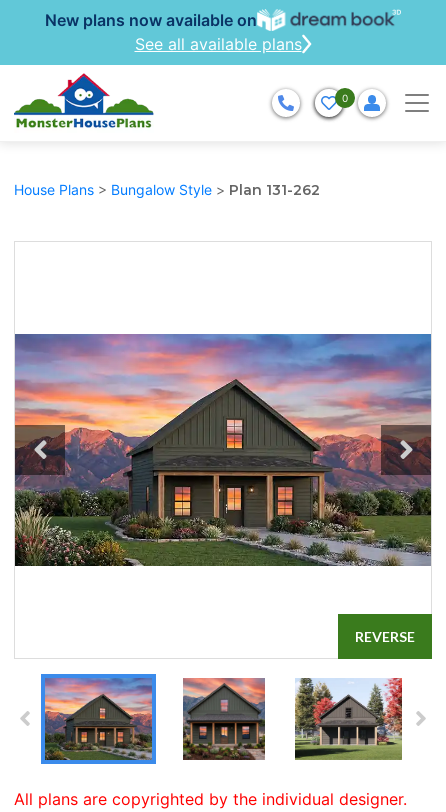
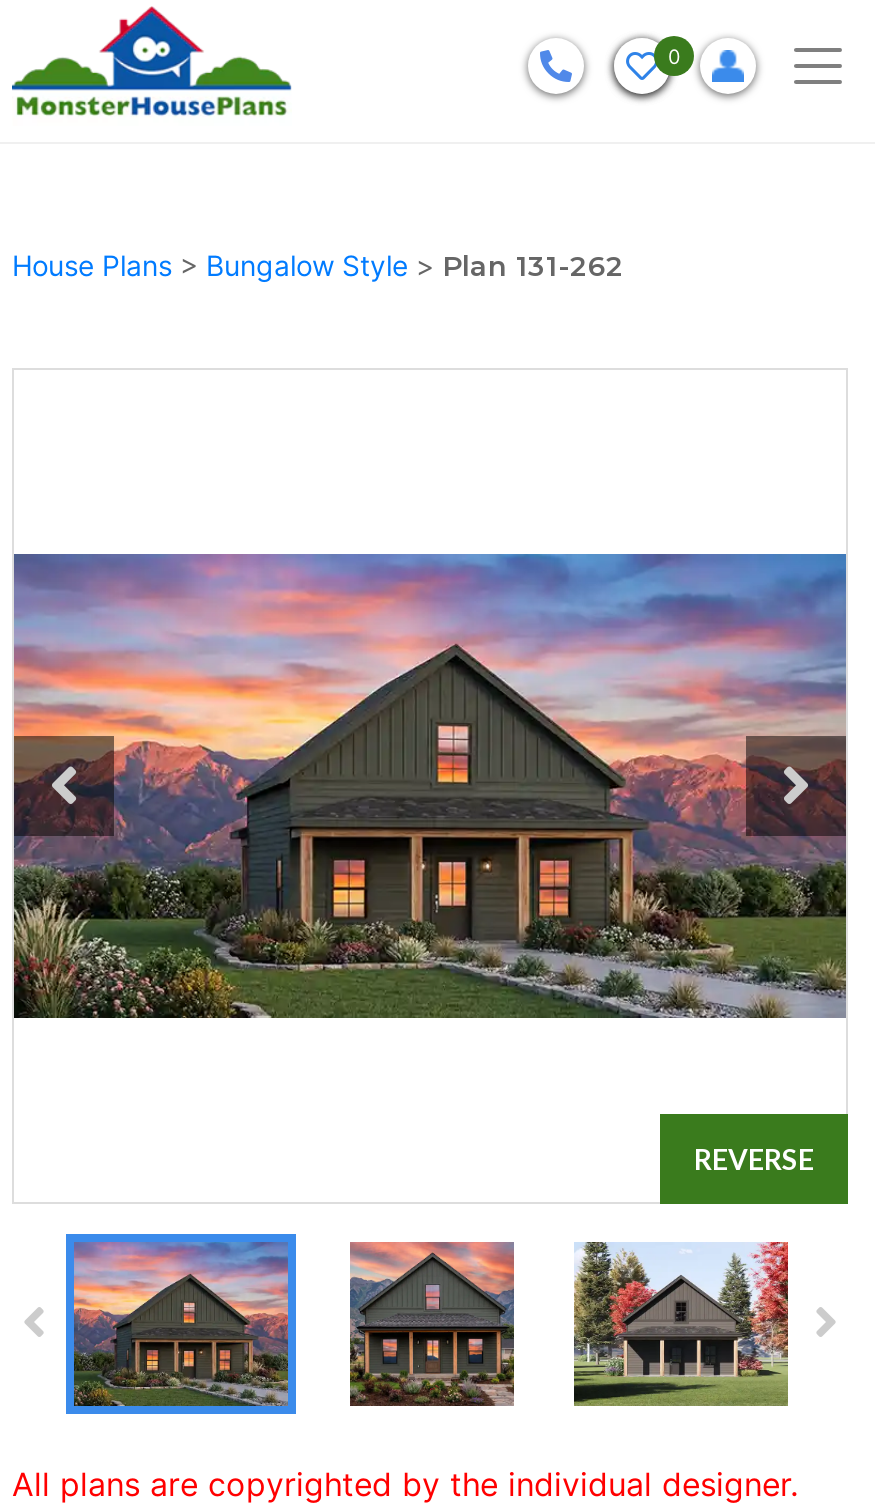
- New plans now available on
- See all available plans

moved up: [image]
